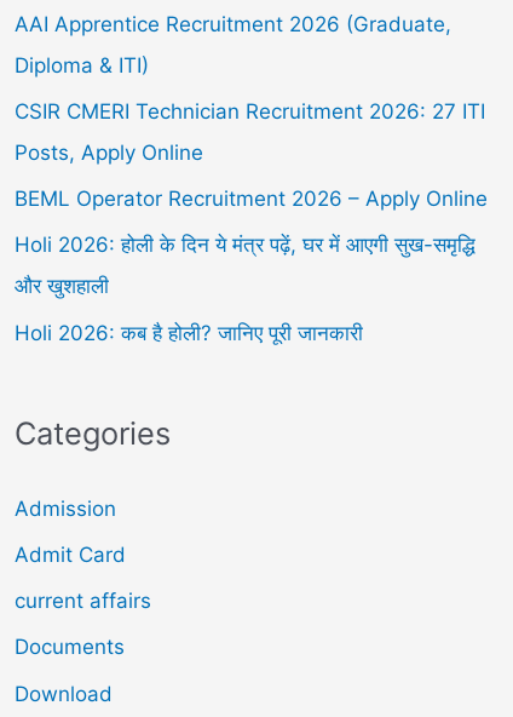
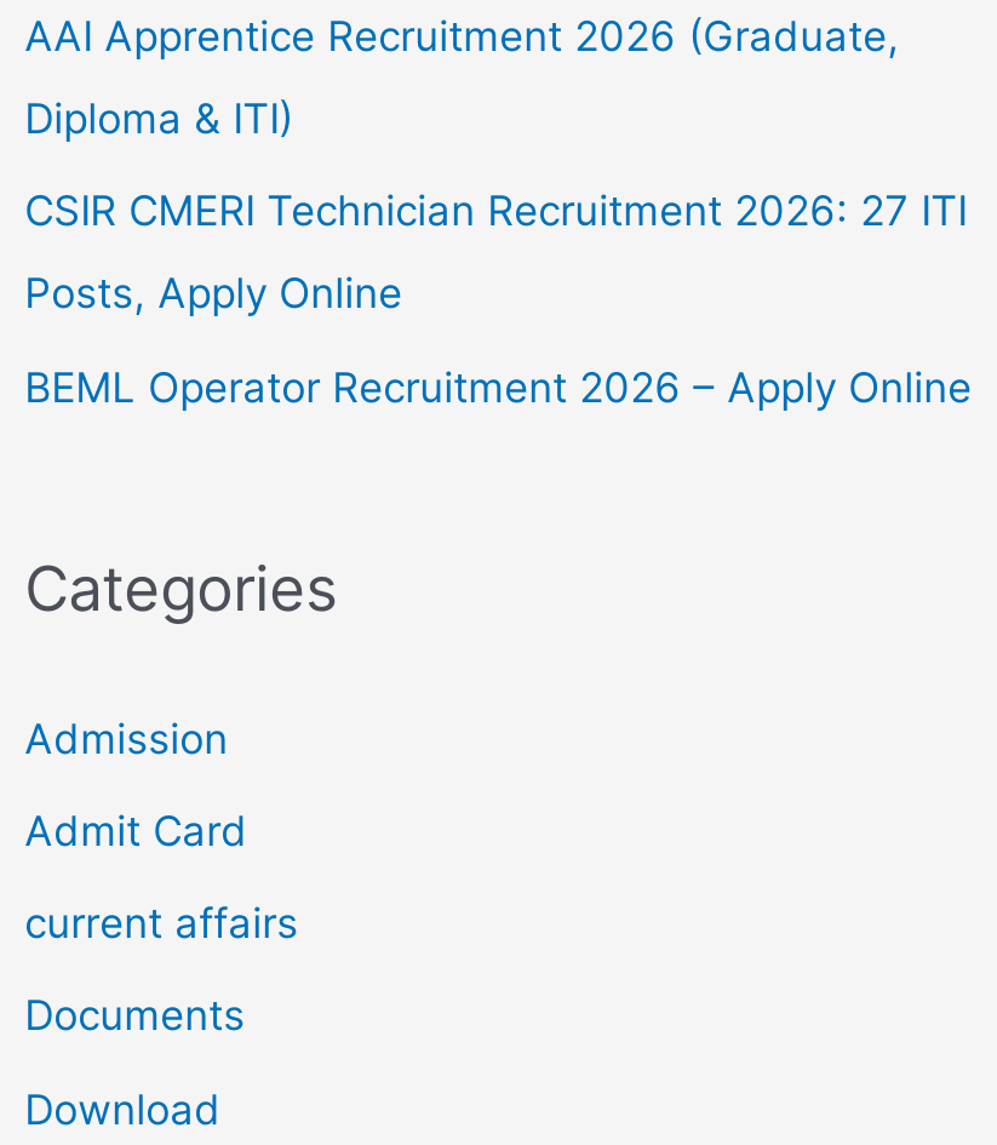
- Holi 2026: होली के दिन ये मंत्र पढ़ें, घर में आएगी सुख-समृद्धि
- और खुशहाली
- Holi 2026: कब है होली? जानिए पूरी जानकारी
